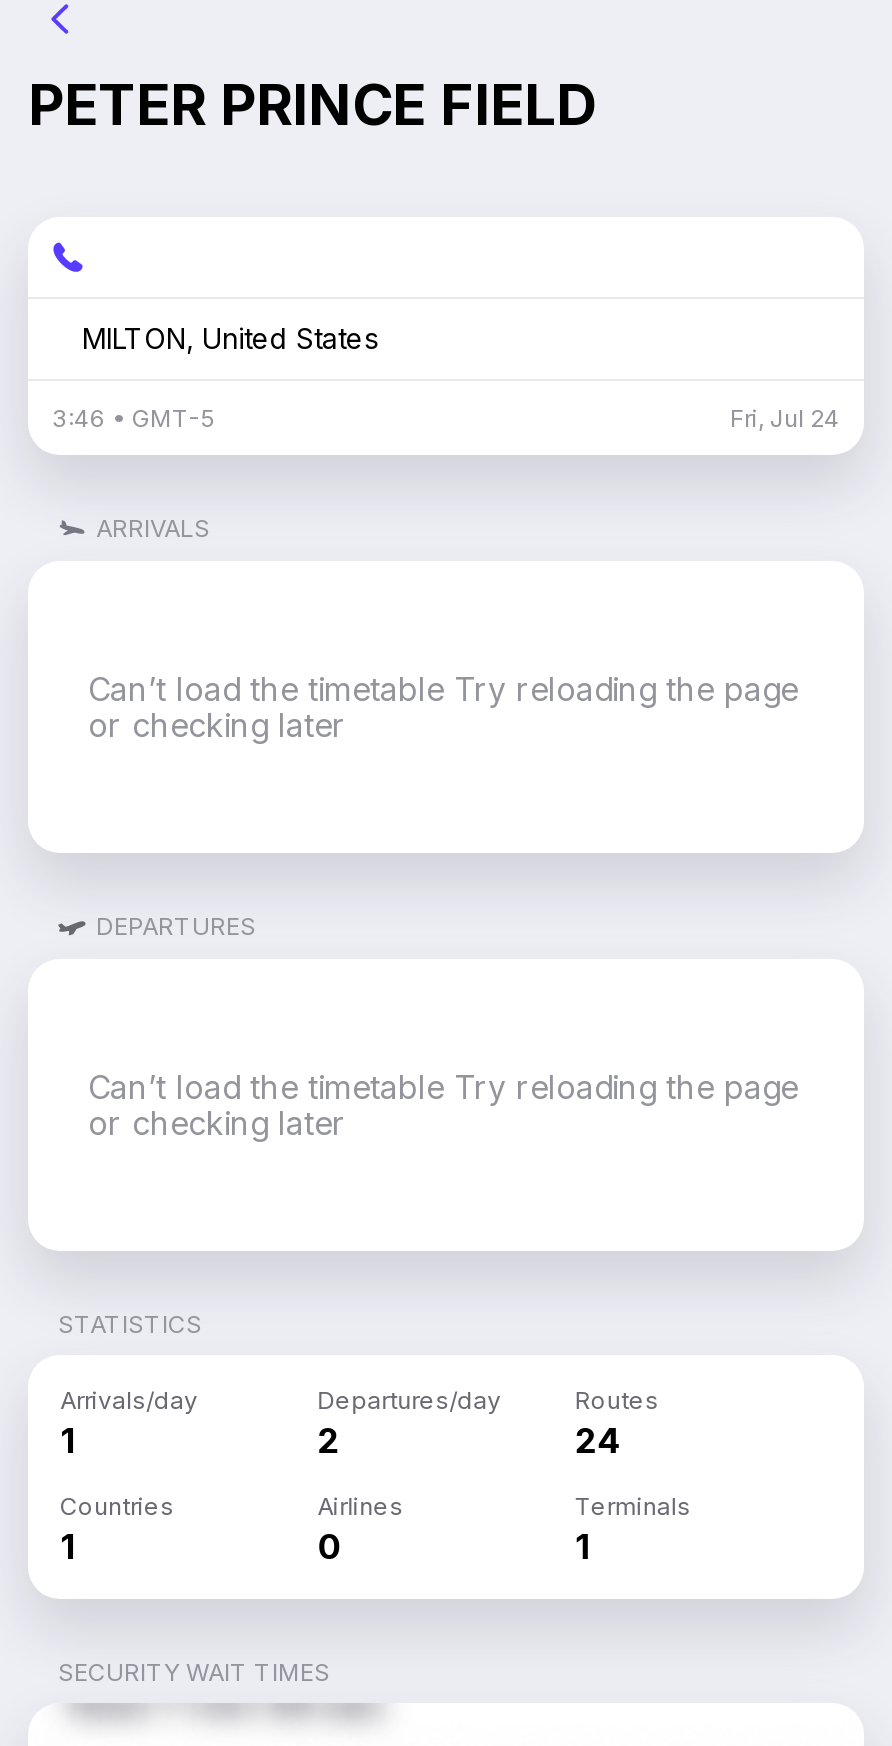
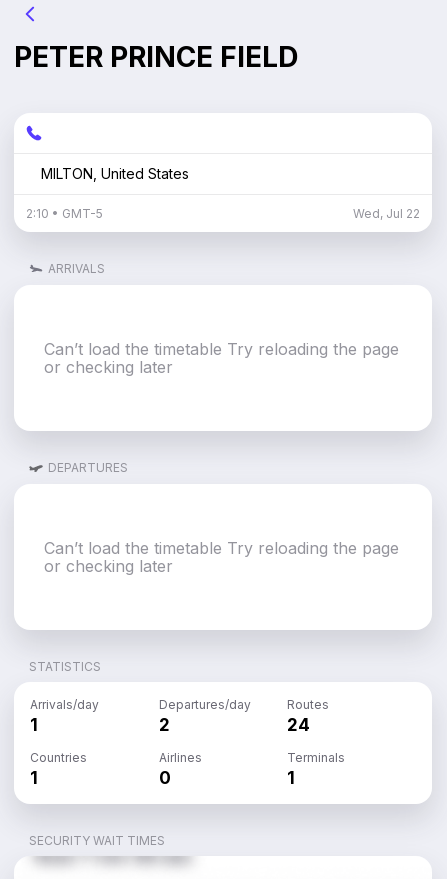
- 3:46 • GMT-5
+ 2:10 • GMT-5

- Fri, Jul 24
+ Wed, Jul 22
